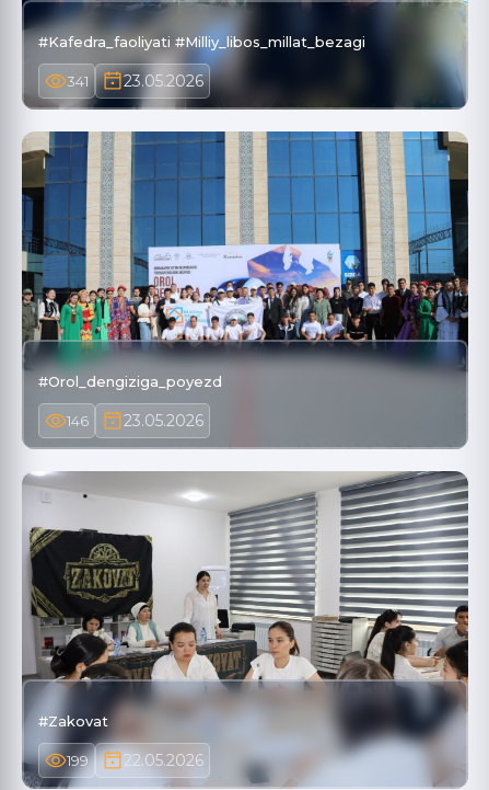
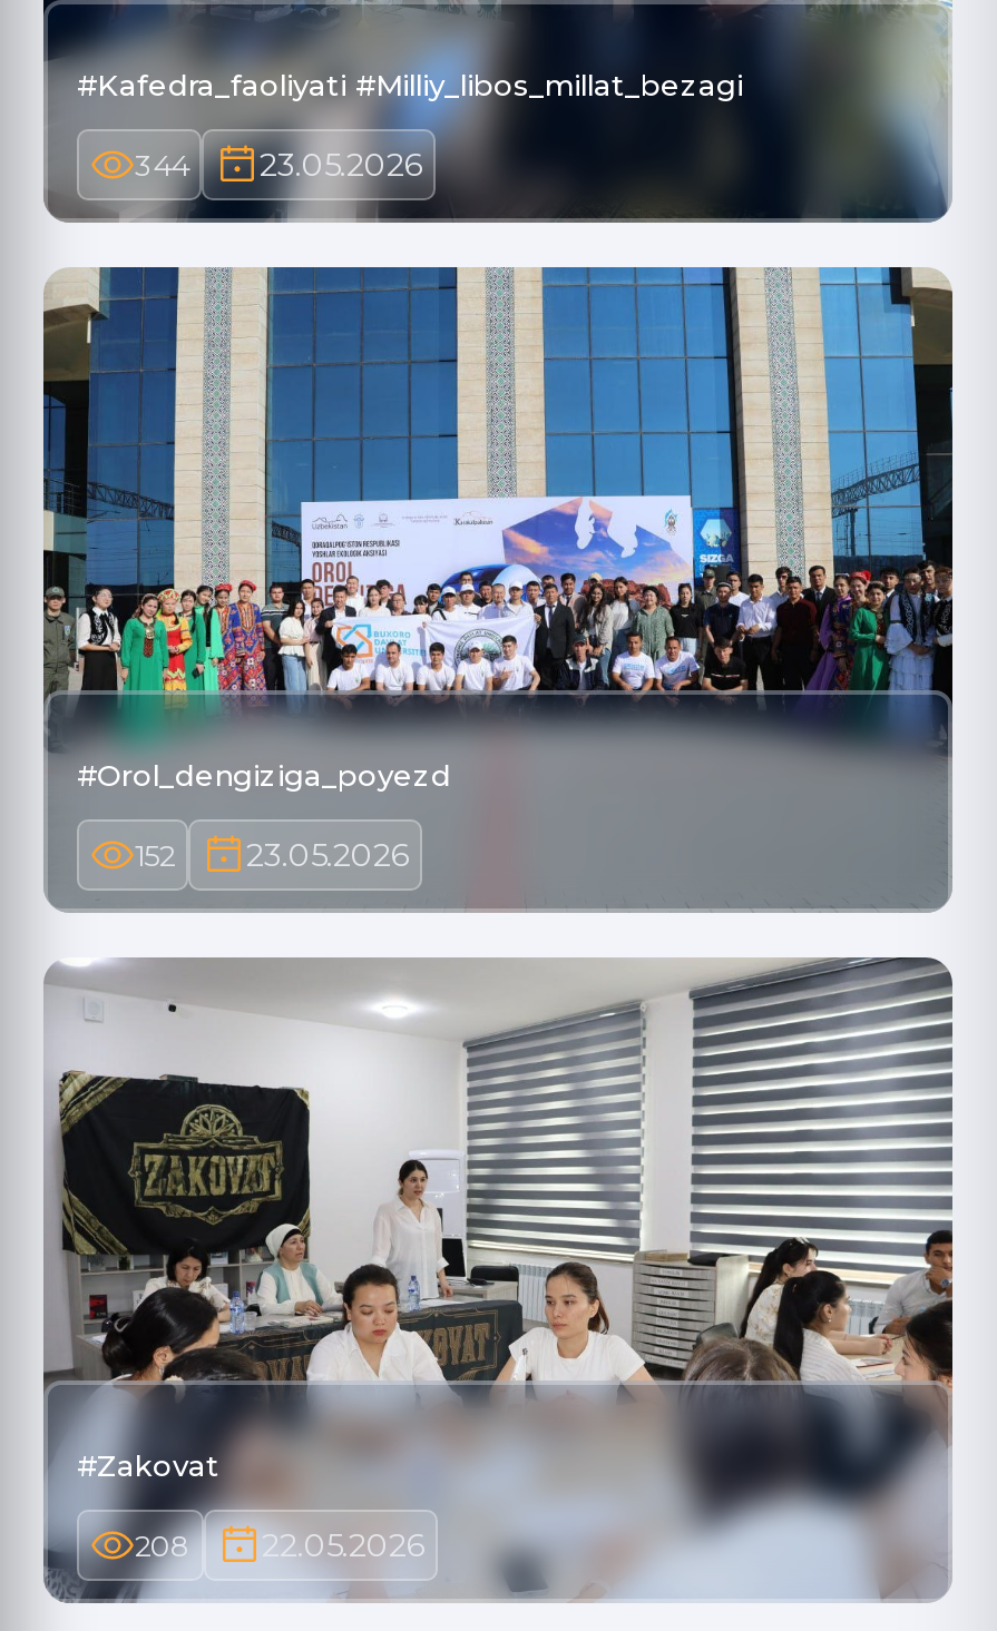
- 341 23.05.2026
+ 344 23.05.2026

- 146 23.05.2026
+ 152 23.05.2026

- 199 22.05.2026
+ 208 22.05.2026
